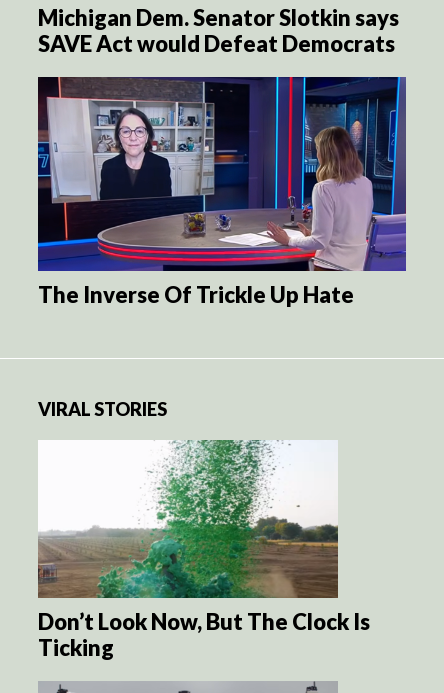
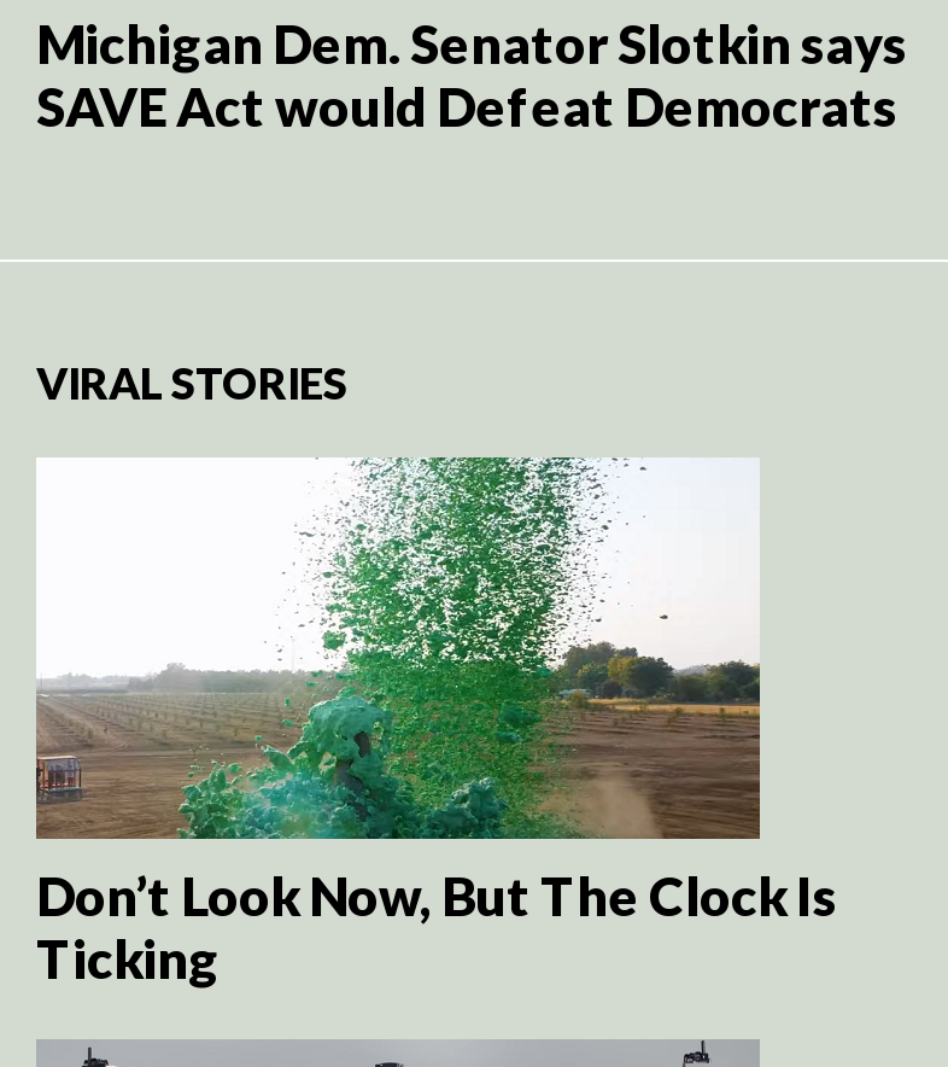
- [image]
- The Inverse Of Trickle Up Hate
